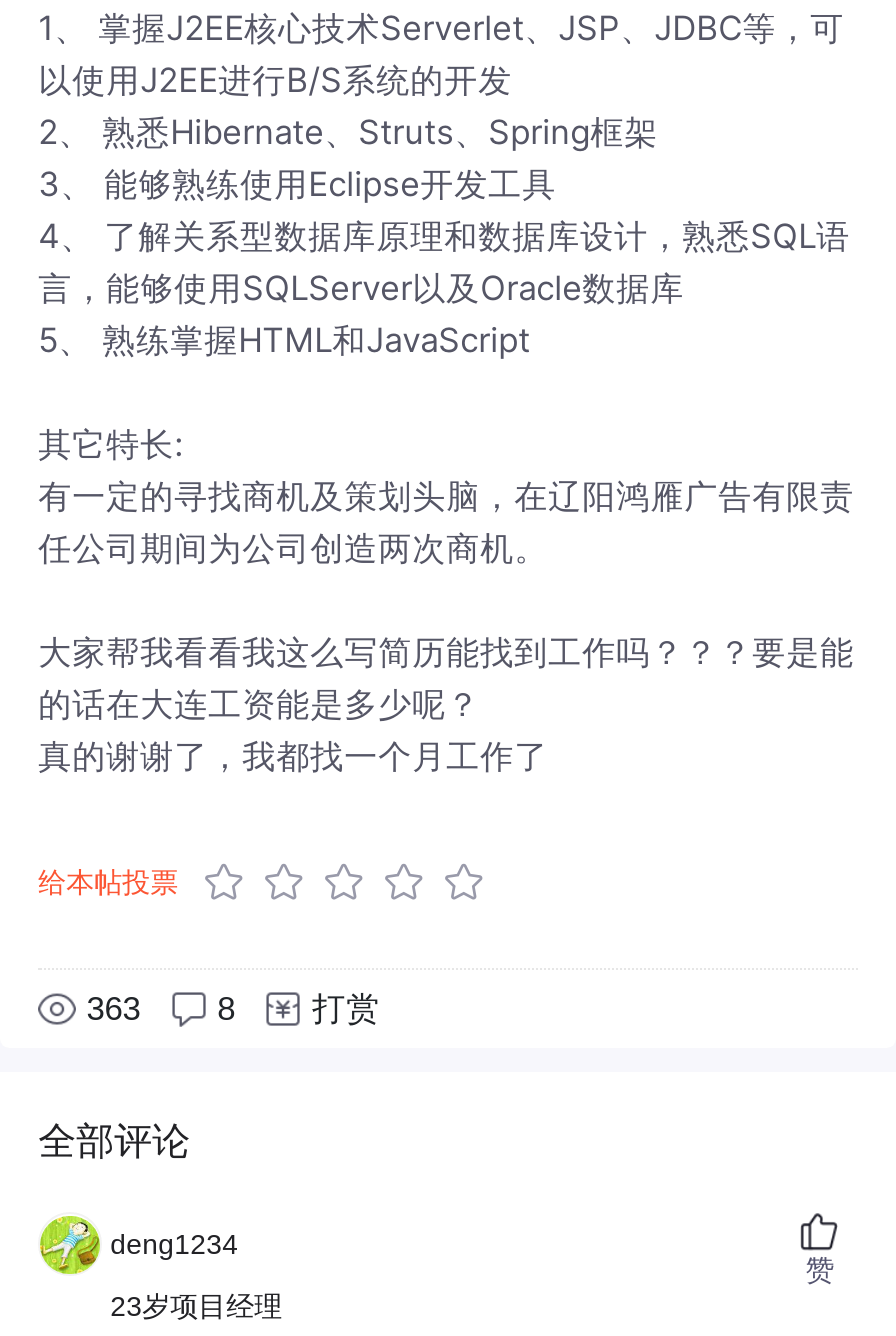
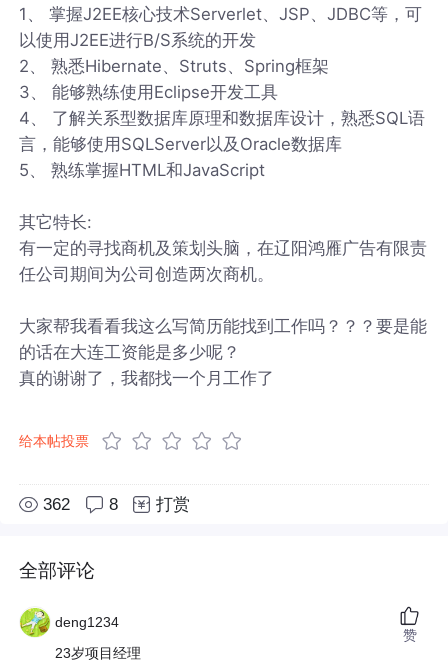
- 363
+ 362
